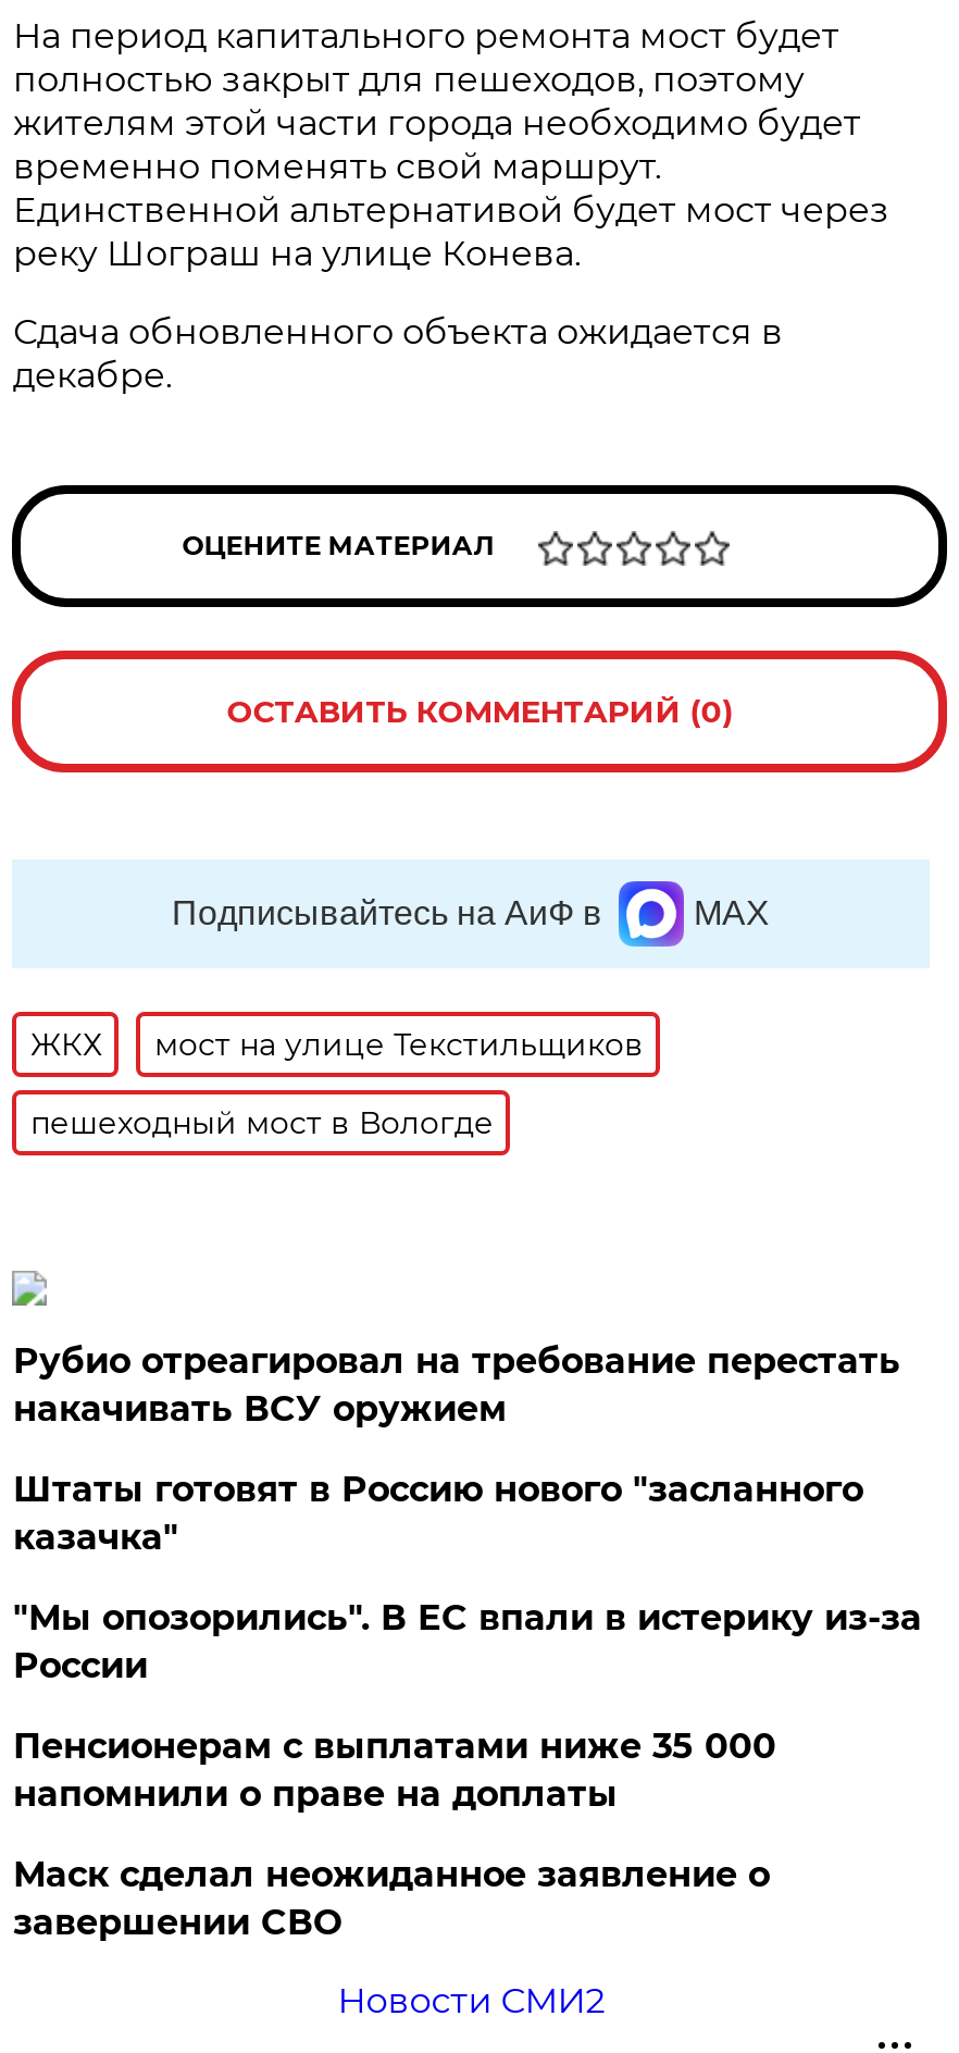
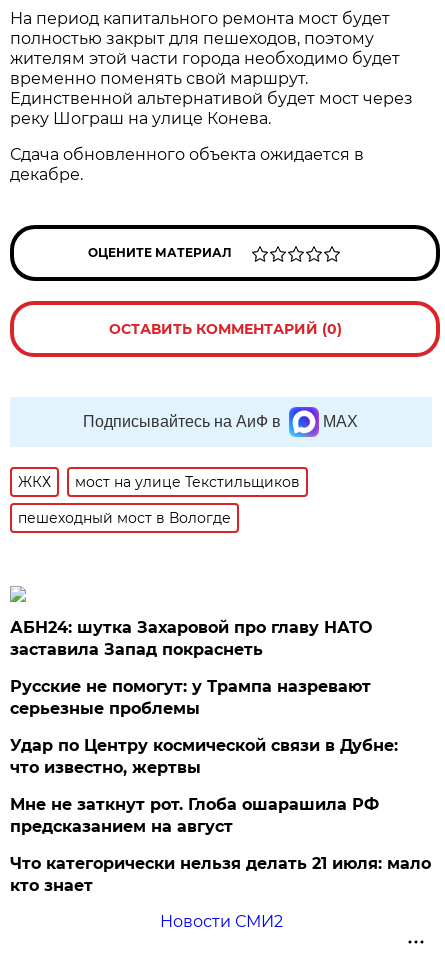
- Рубио отреагировал на требование перестать
- накачивать ВСУ оружием
+ АБН24: шутка Захаровой про главу НАТО
+ заставила Запад покраснеть

- Штаты готовят в Россию нового "засланного
- казачка"
+ Русские не помогут: у Трампа назревают
+ серьезные проблемы

- "Мы опозорились". В ЕС впали в истерику из-за
- России
+ Удар по Центру космической связи в Дубне:
+ что известно, жертвы

- Пенсионерам с выплатами ниже 35 000
- напомнили о праве на доплаты
+ Мне не заткнут рот. Глоба ошарашила РФ
+ предсказанием на август

- Маск сделал неожиданное заявление о
- завершении СВО
+ Что категорически нельзя делать 21 июля: мало
+ кто знает
